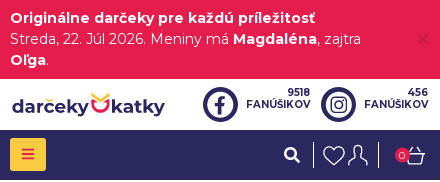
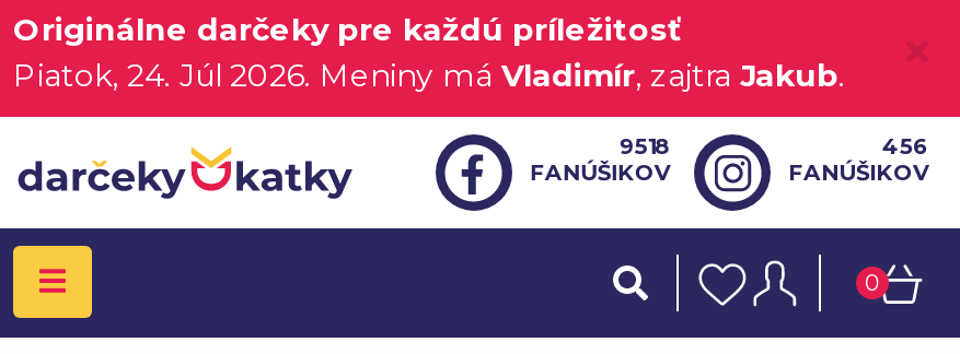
- Streda, 22. Júl 2026. Meniny má Magdaléna, zajtra
- Oľga.
+ Piatok, 24. Júl 2026. Meniny má Vladimír, zajtra Jakub.
